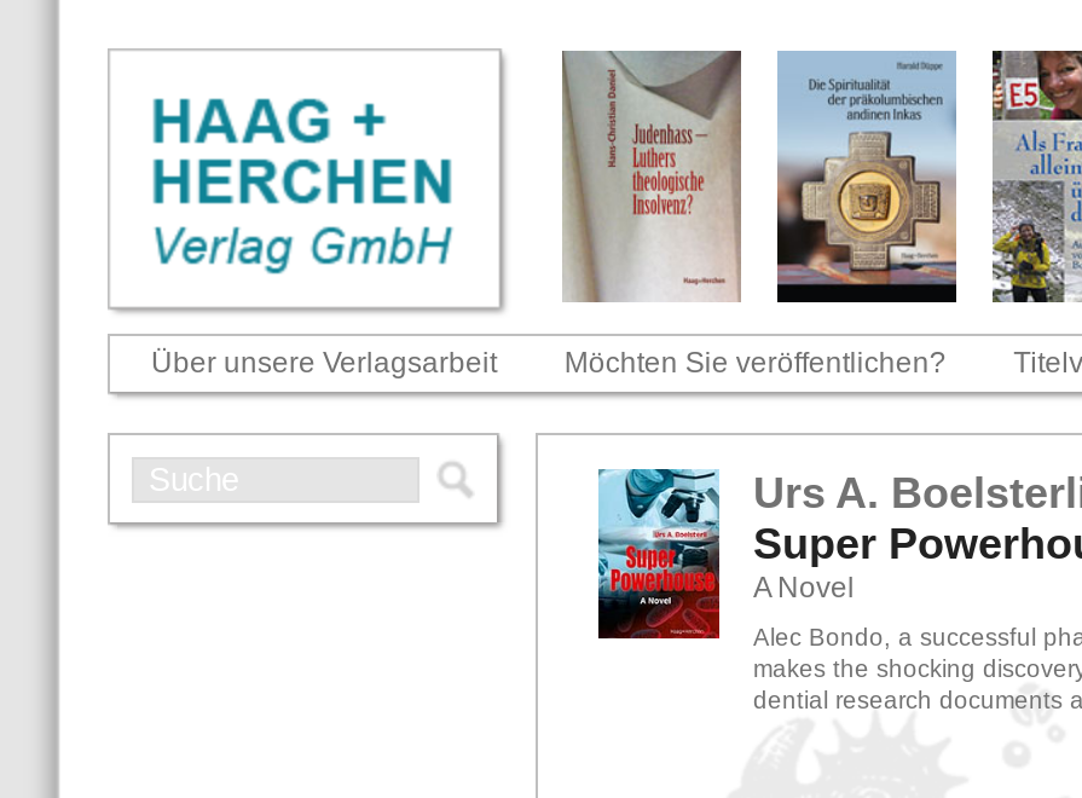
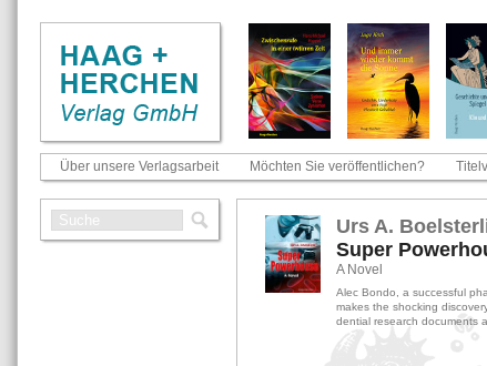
- [image]
+ [image]

- [image]
+ [image]

- [image]
+ [image]
